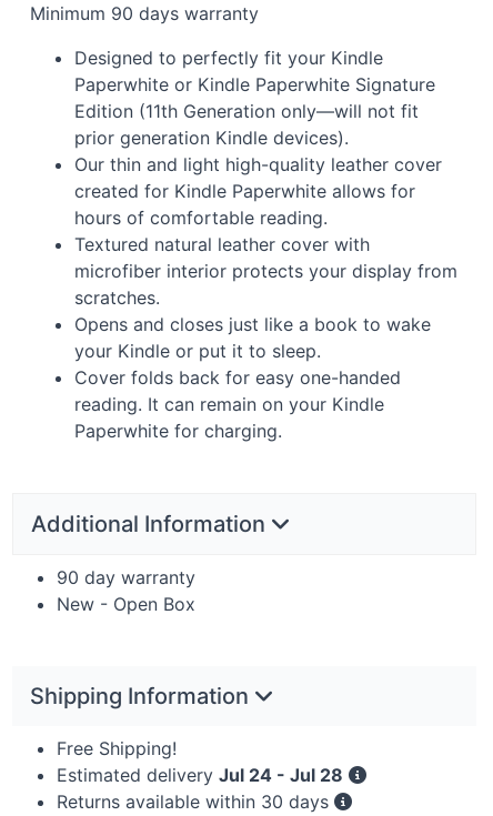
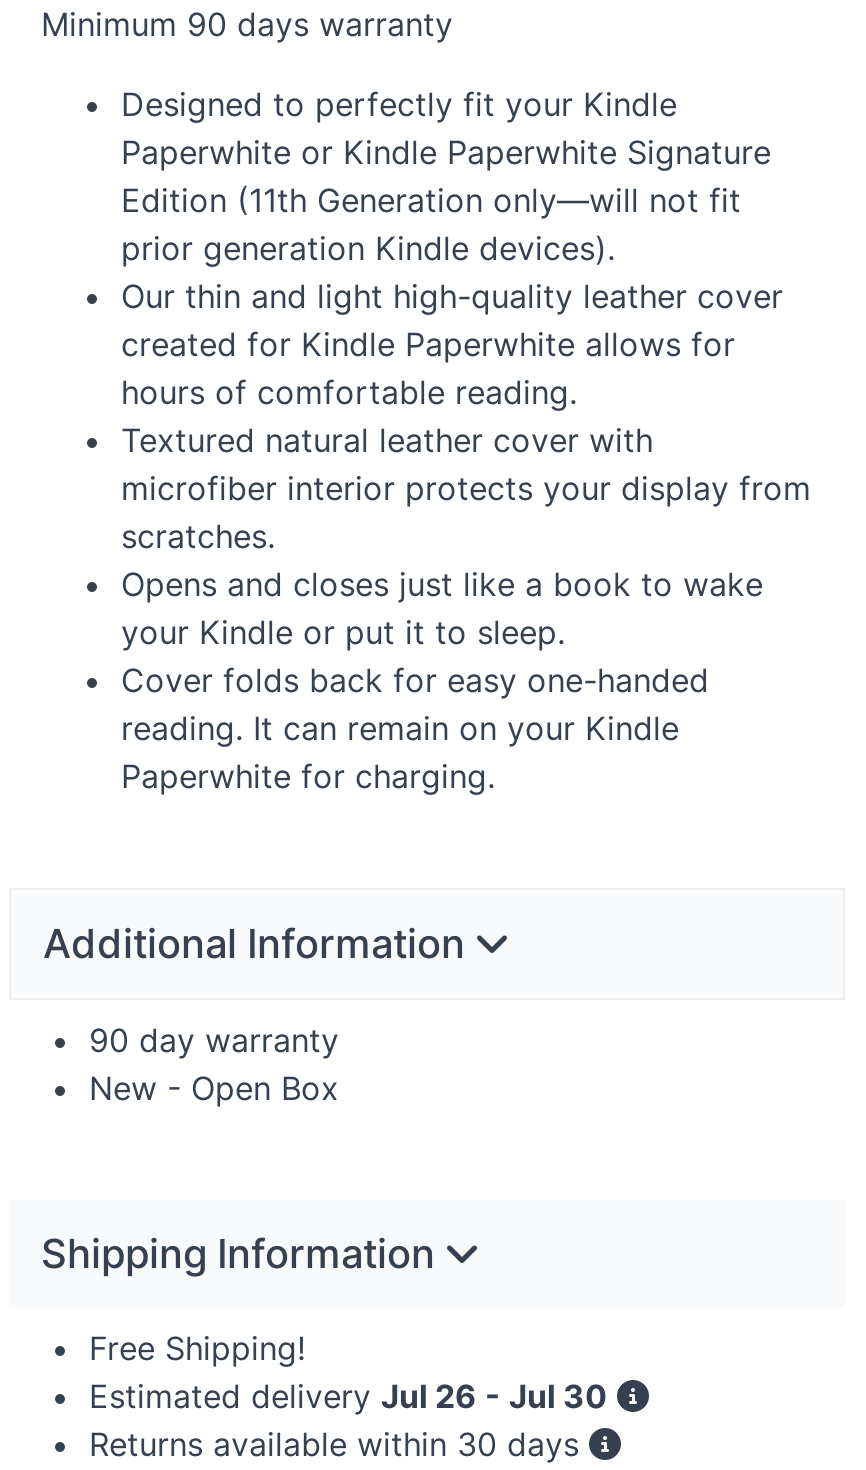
- Estimated delivery Jul 24 - Jul 28
+ Estimated delivery Jul 26 - Jul 30
